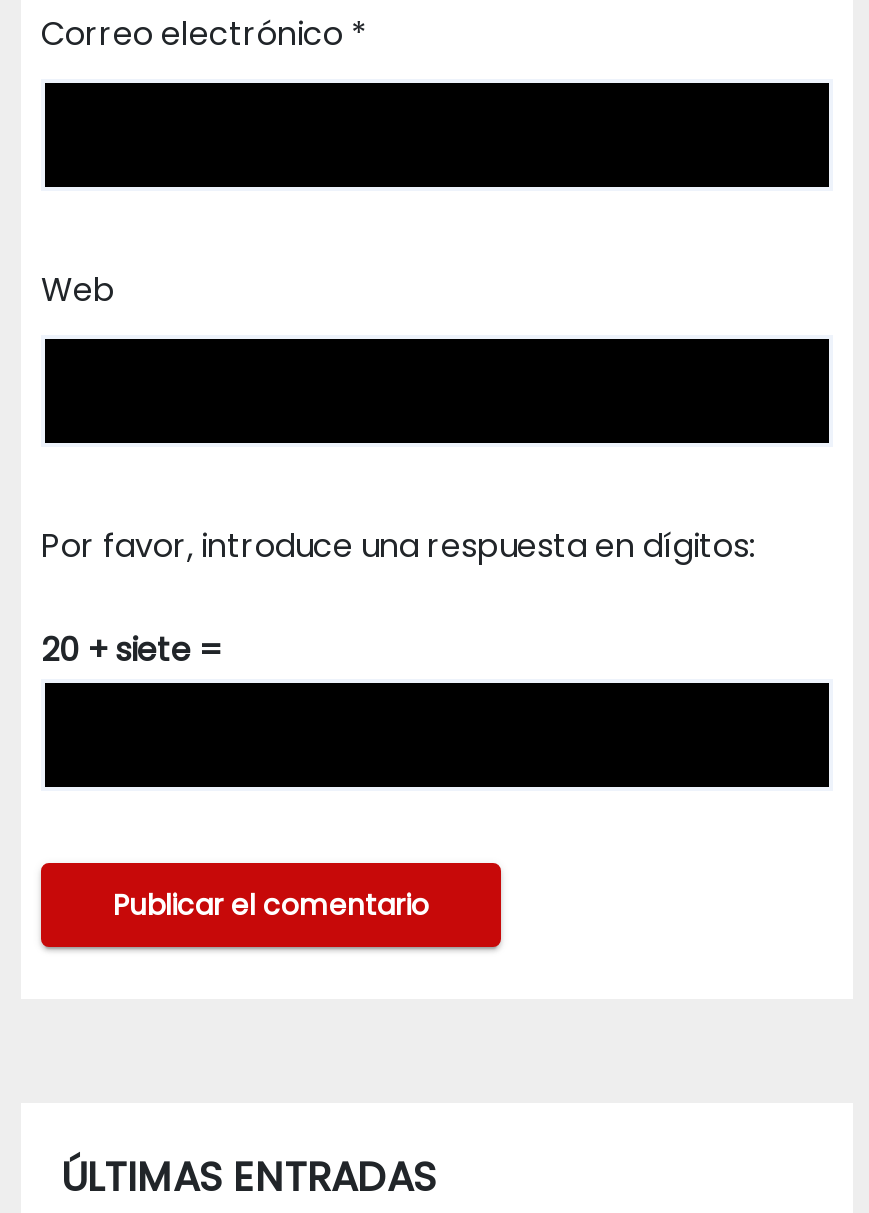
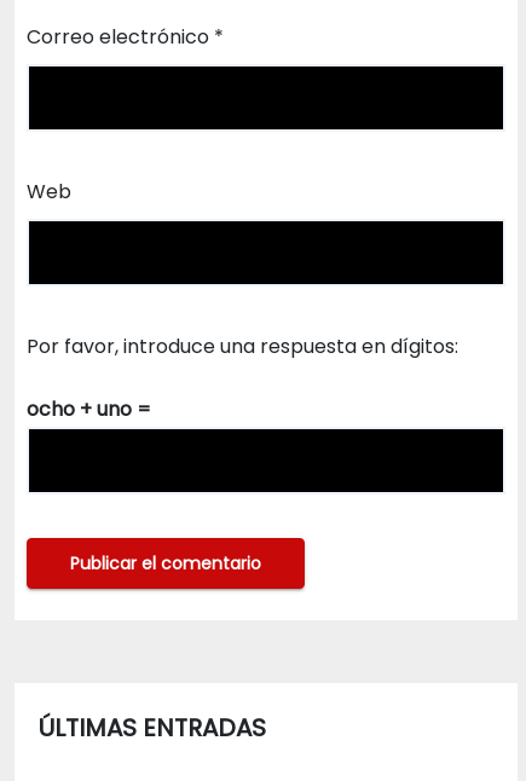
- 20 + siete =
+ ocho + uno =
